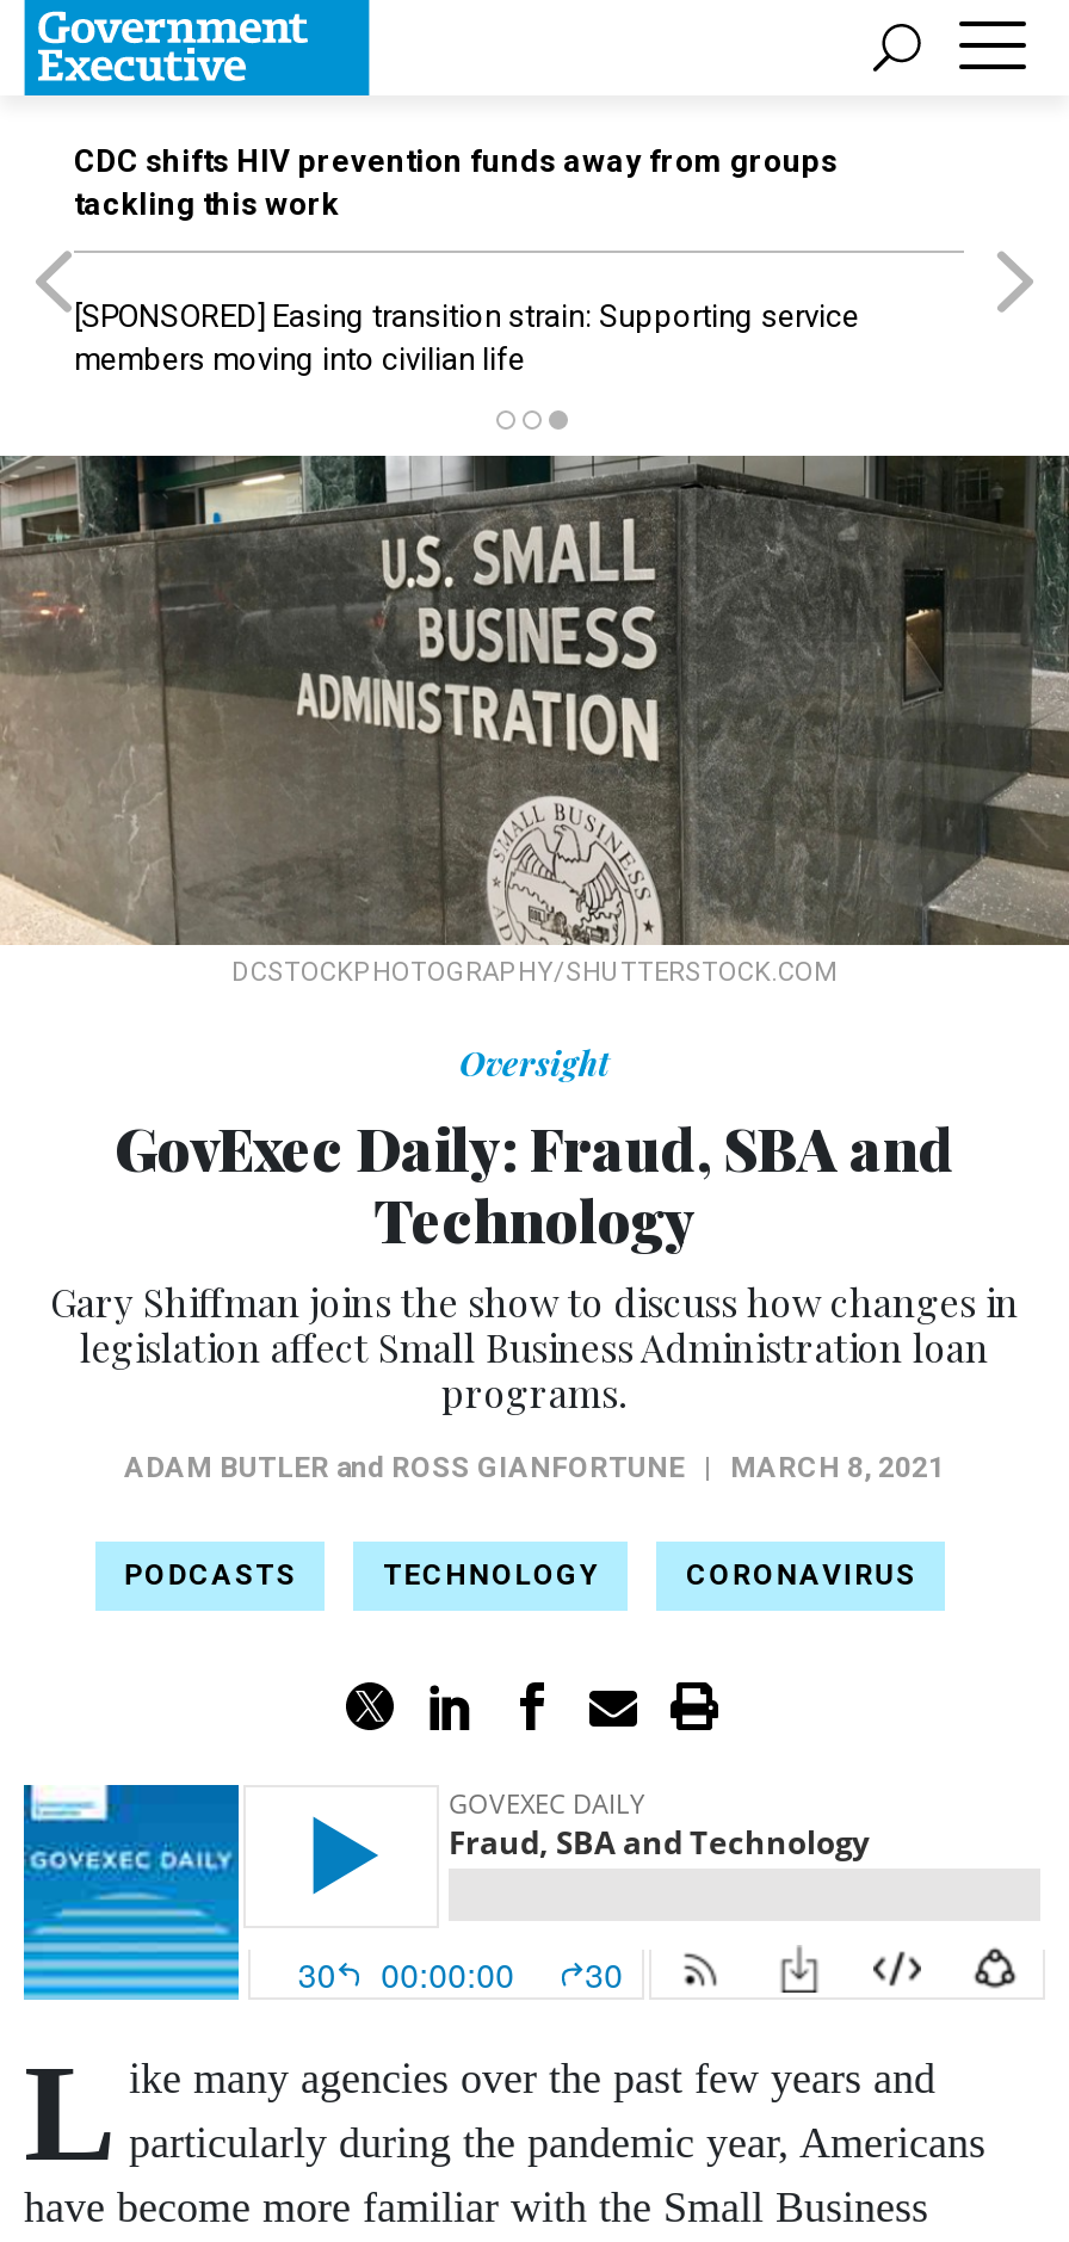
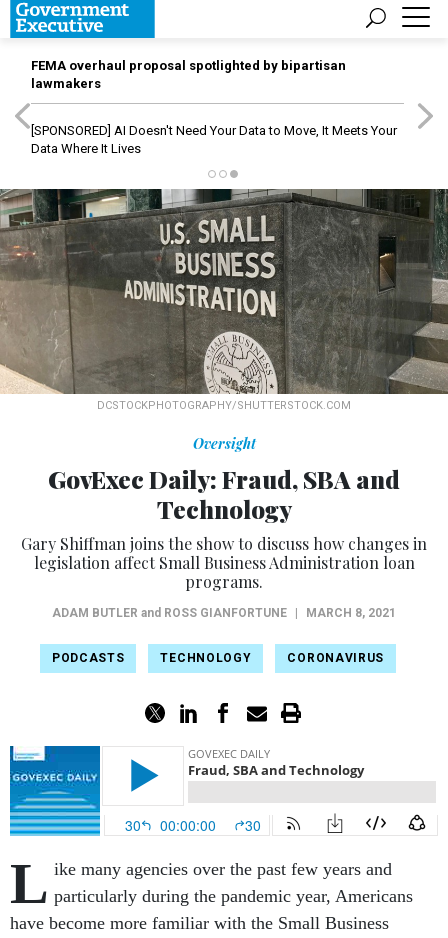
- CDC shifts HIV prevention funds away from groups
- tackling this work
+ FEMA overhaul proposal spotlighted by bipartisan
+ lawmakers

- [SPONSORED] Easing transition strain: Supporting service
- members moving into civilian life
+ [SPONSORED] AI Doesn't Need Your Data to Move, It Meets Your
+ Data Where It Lives
